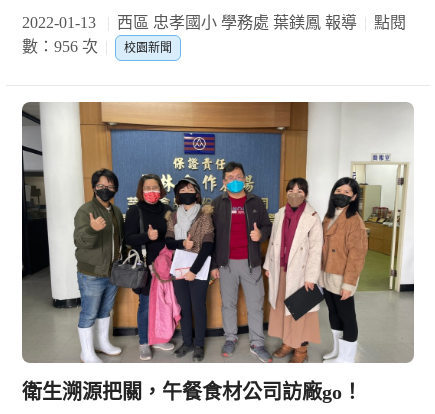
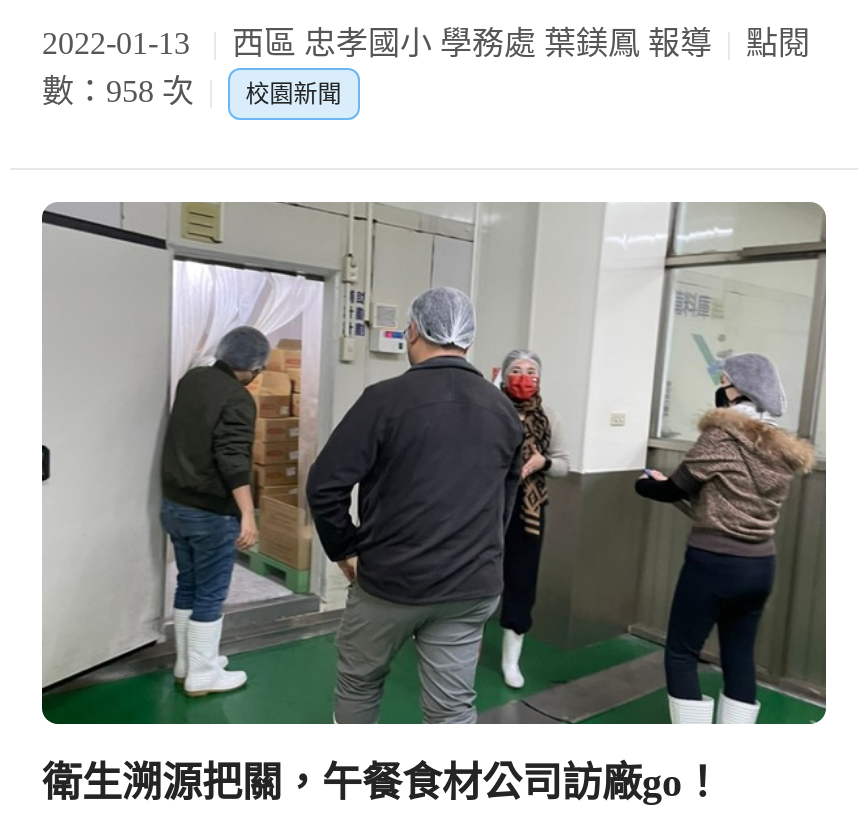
- 數：956 次 校園新聞
+ 數：958 次 校園新聞

- [image]
+ [image]
